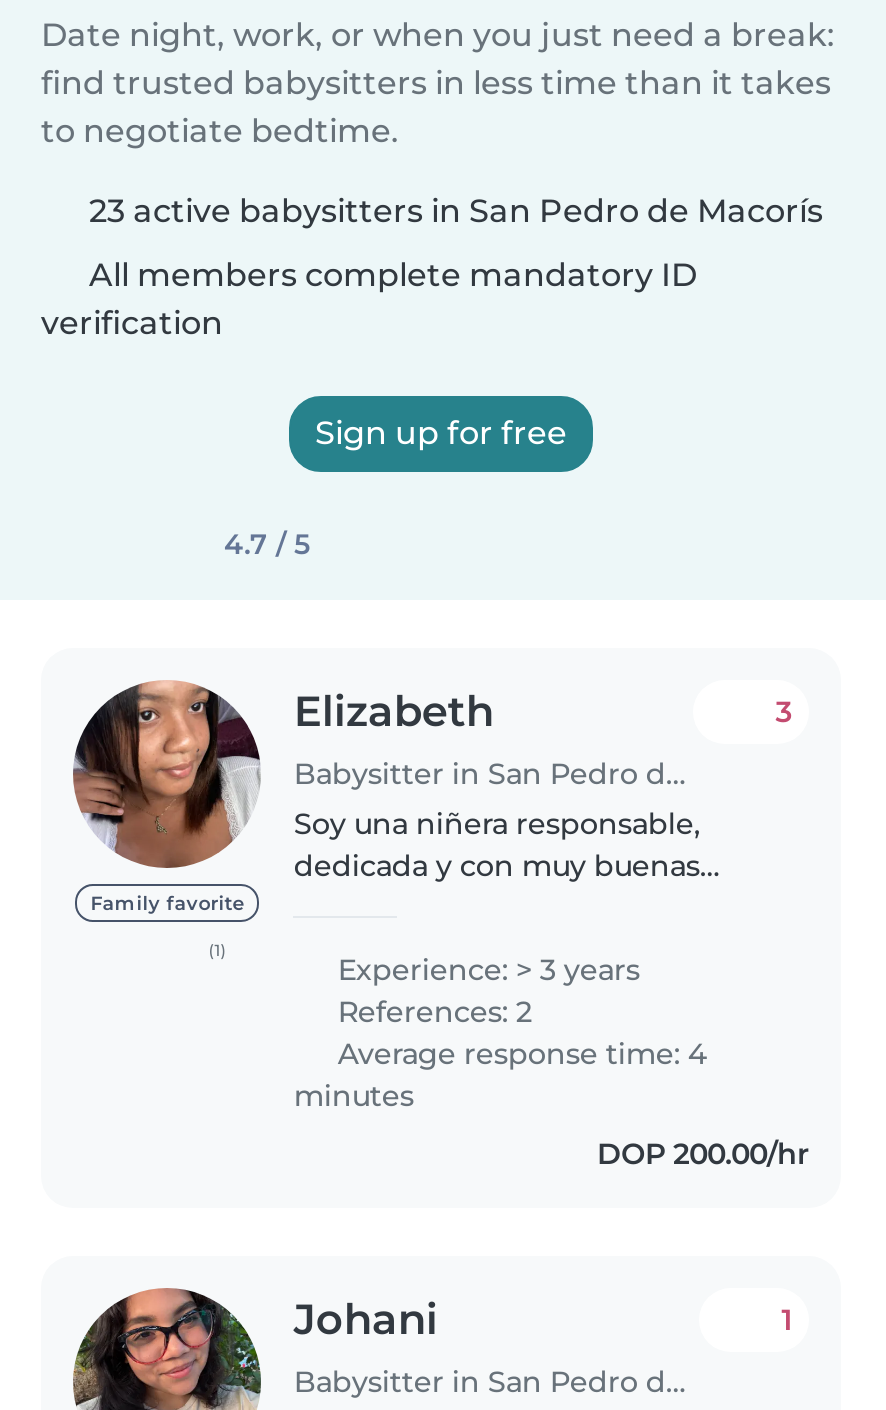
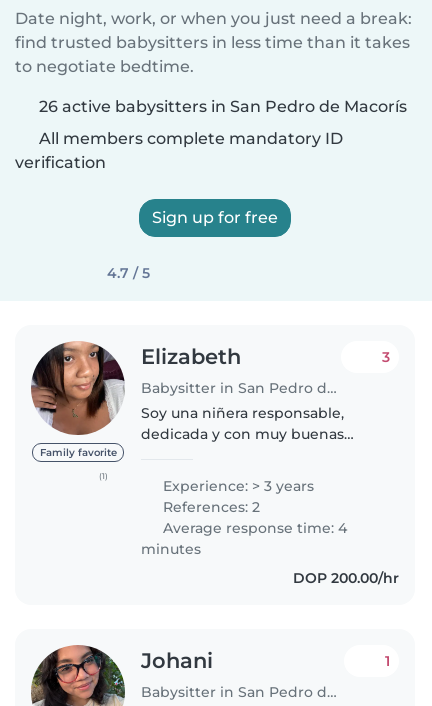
- 23 active babysitters in San Pedro de Macorís
+ 26 active babysitters in San Pedro de Macorís
